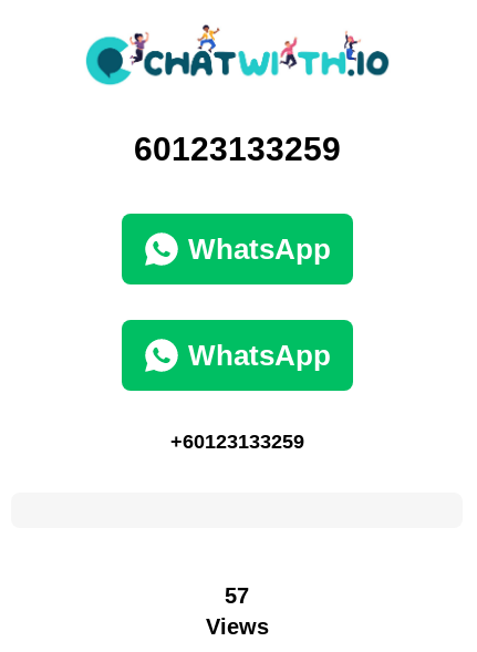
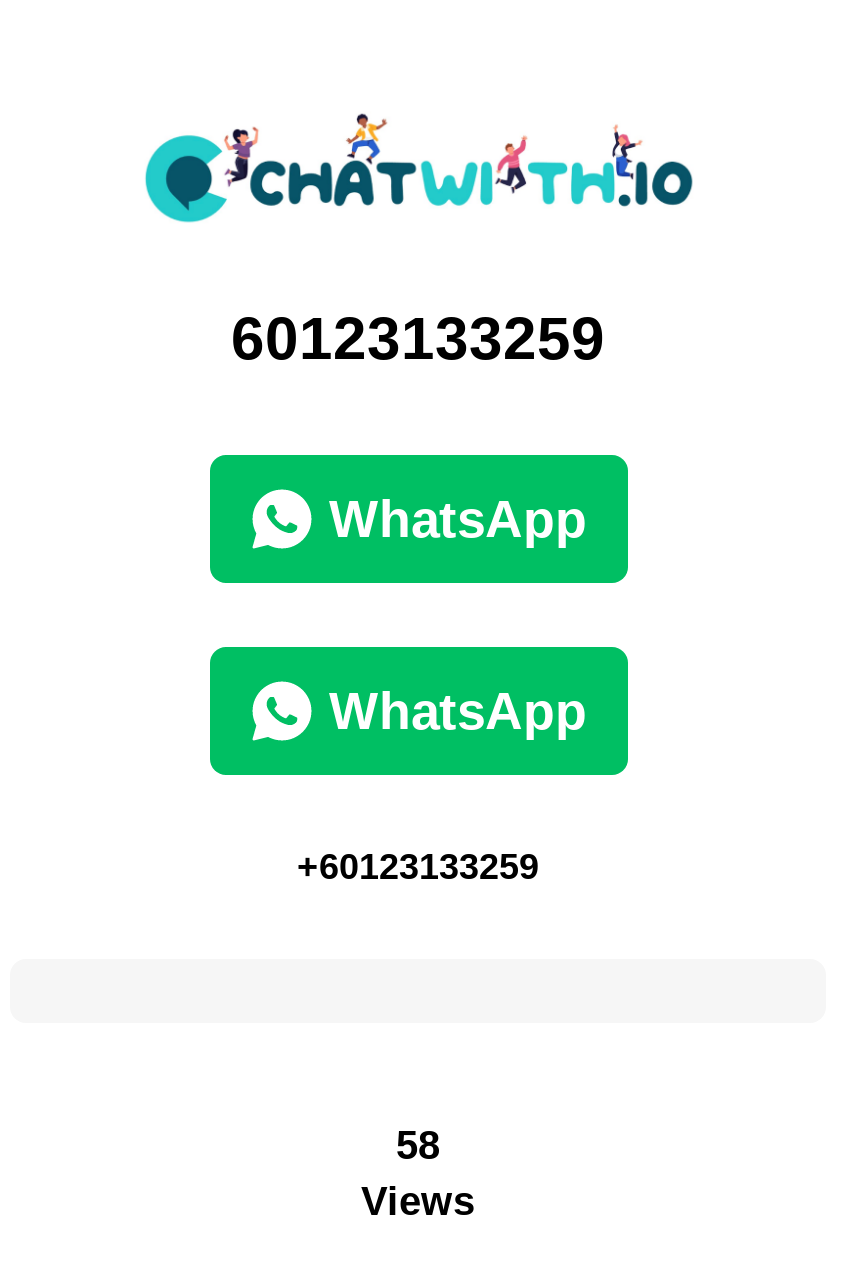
- 57
+ 58
